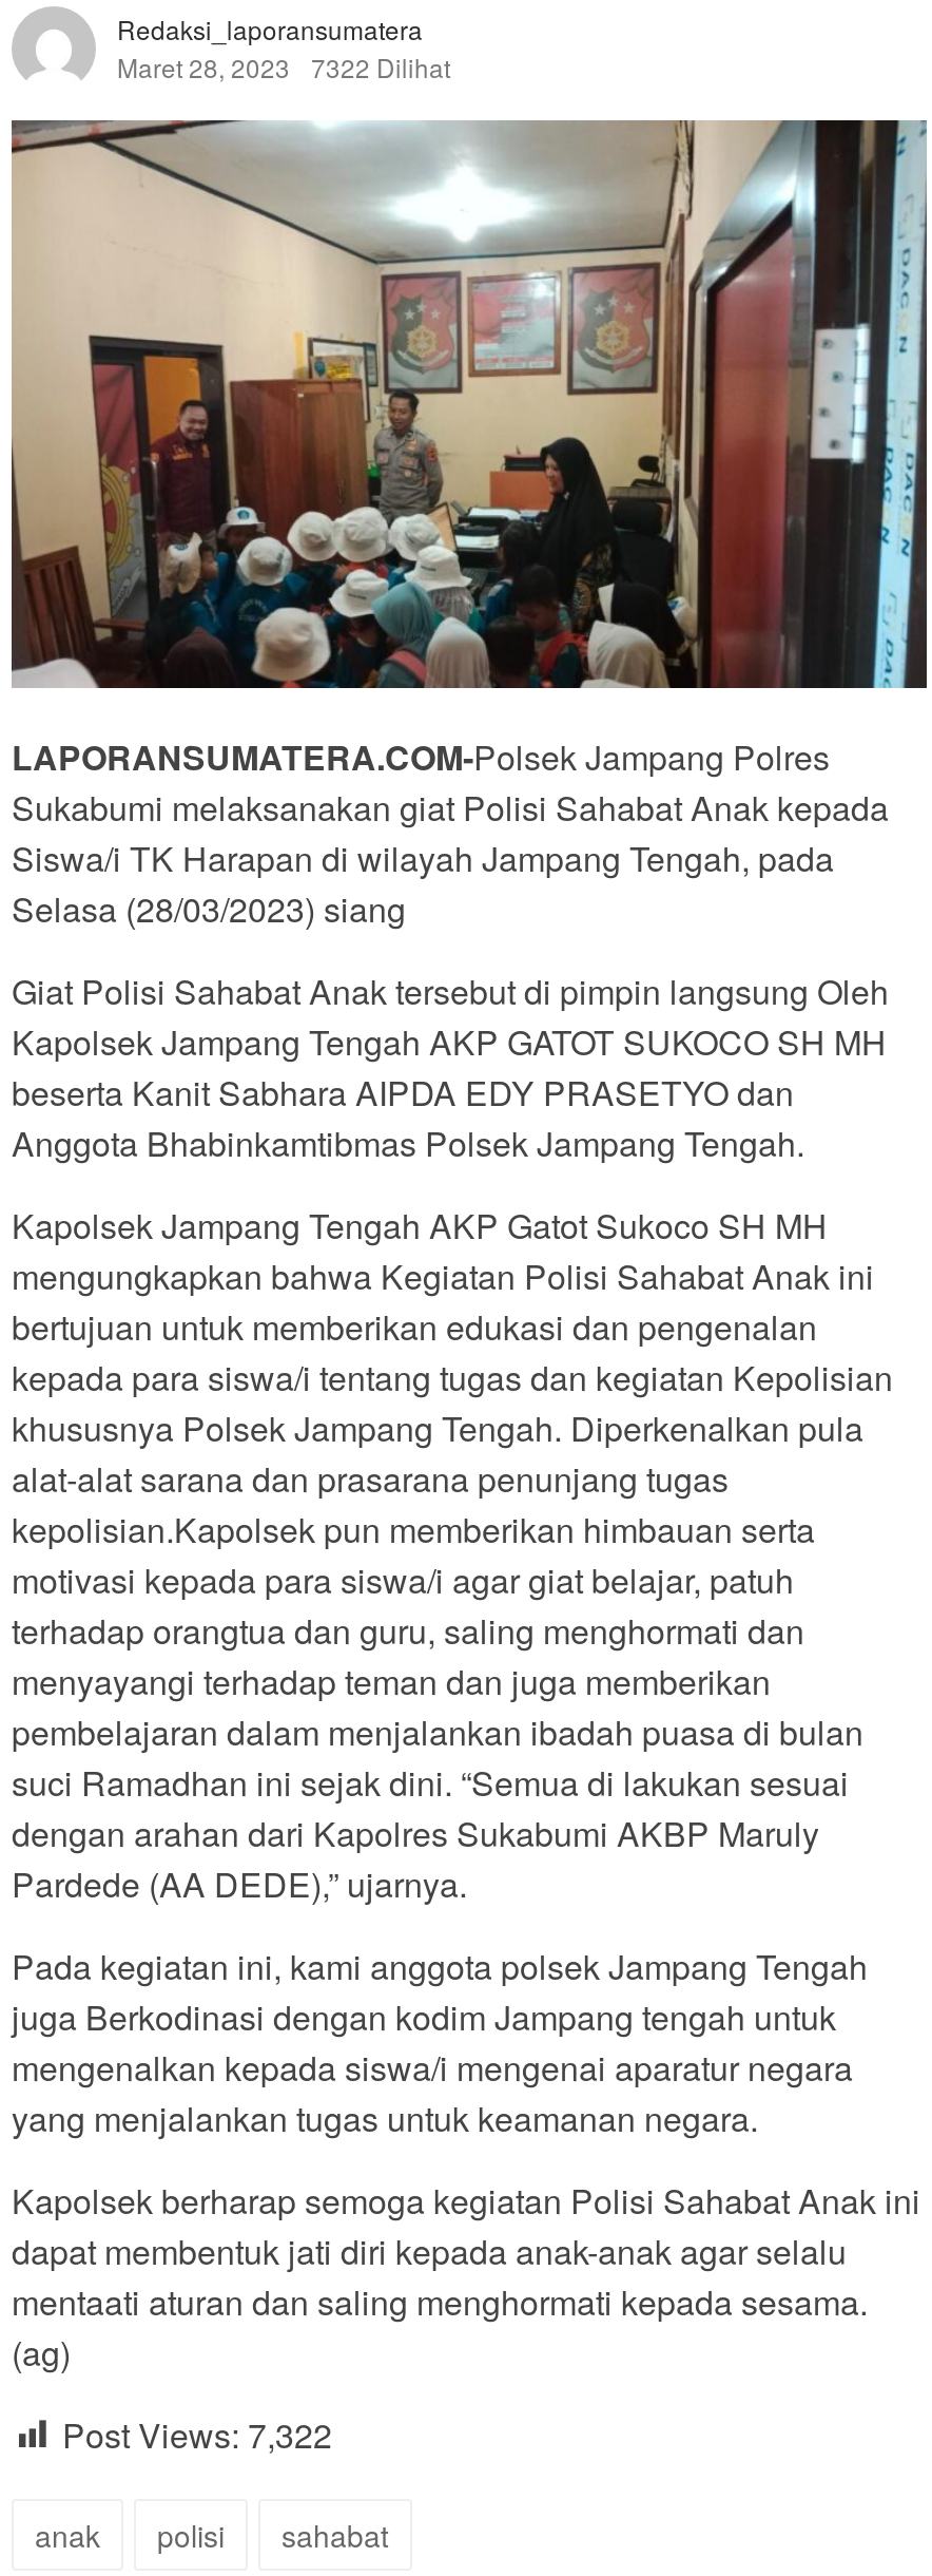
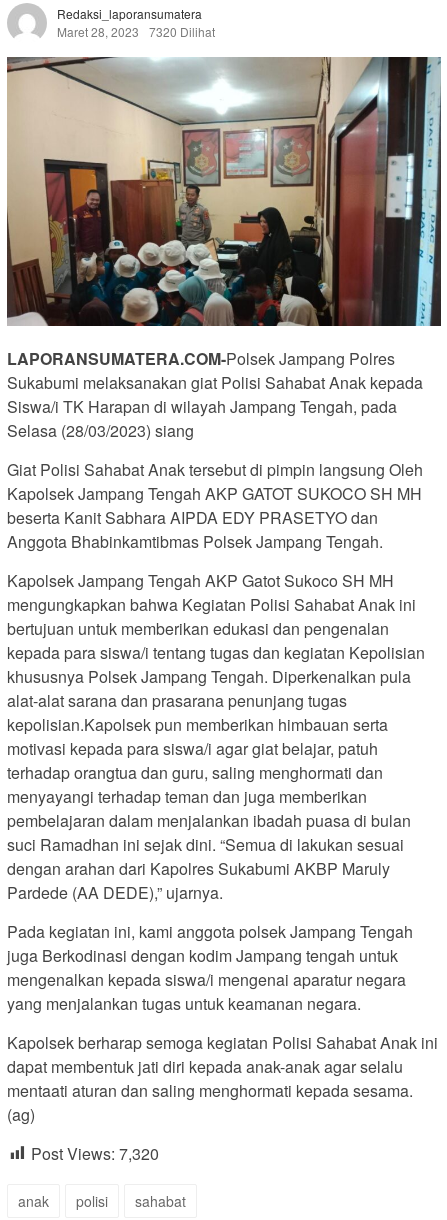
- Maret 28, 2023 7322 Dilihat
+ Maret 28, 2023 7320 Dilihat

- Post Views: 7,322
+ Post Views: 7,320
